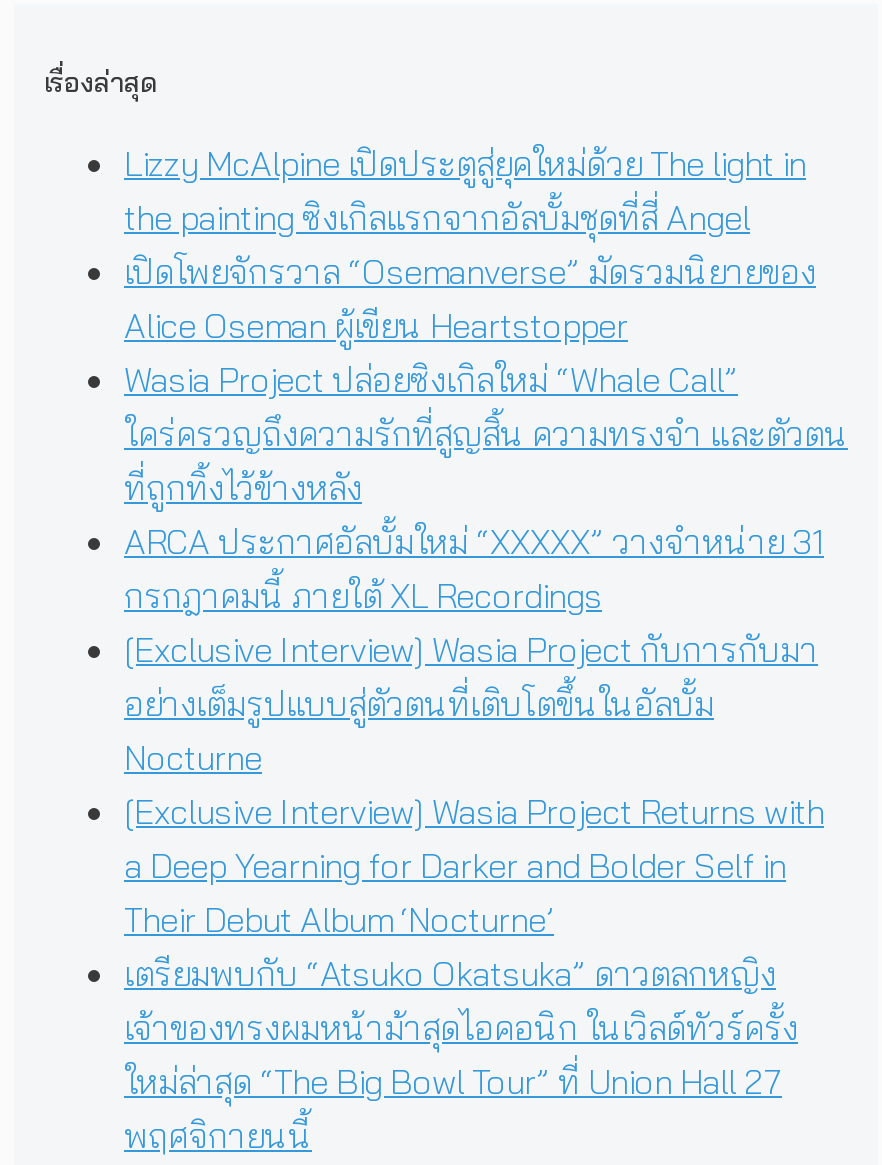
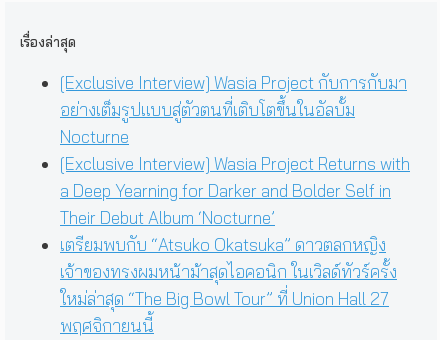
- Lizzy McAlpine เปิดประตูสู่ยุคใหม่ด้วย The light in
- the painting ซิงเกิลแรกจากอัลบั้มชุดที่สี่ Angel
- เปิดโพยจักรวาล “Osemanverse” มัดรวมนิยายของ
- Alice Oseman ผู้เขียน Heartstopper
- Wasia Project ปล่อยซิงเกิลใหม่ “Whale Call”
- ใคร่ครวญถึงความรักที่สูญสิ้น ความทรงจำ และตัวตน
- ที่ถูกทิ้งไว้ข้างหลัง
- ARCA ประกาศอัลบั้มใหม่ “XXXXX” วางจำหน่าย 31
- กรกฎาคมนี้ ภายใต้ XL Recordings
